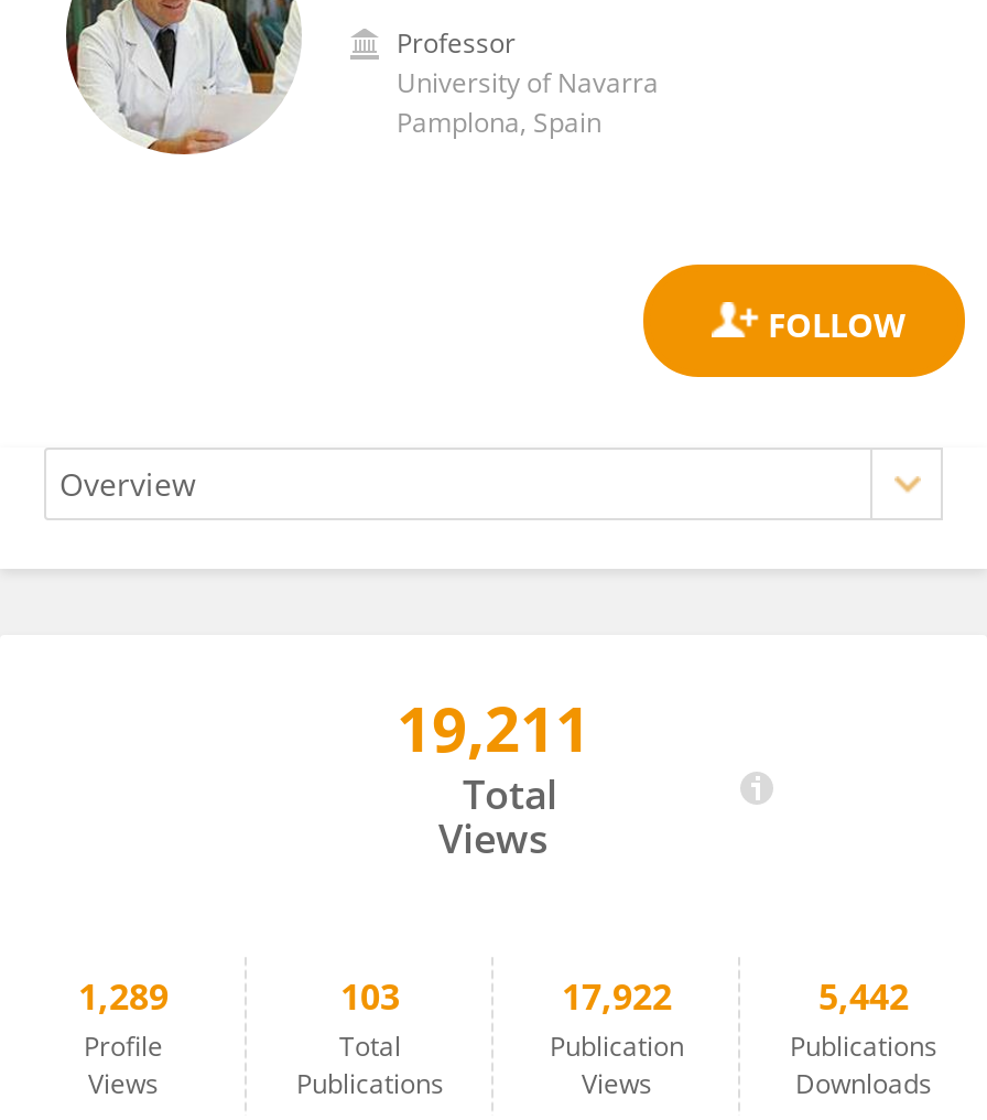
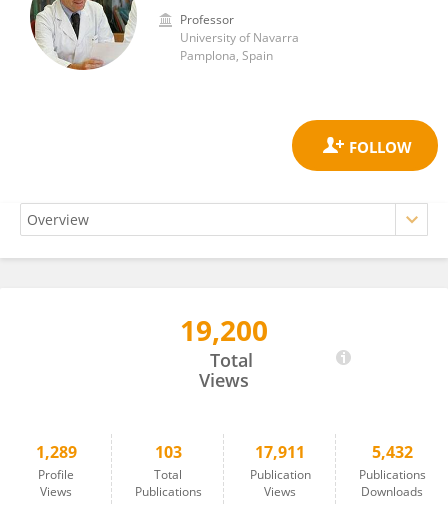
- 19,211
+ 19,200

- 17,922
+ 17,911

- 5,442
+ 5,432
